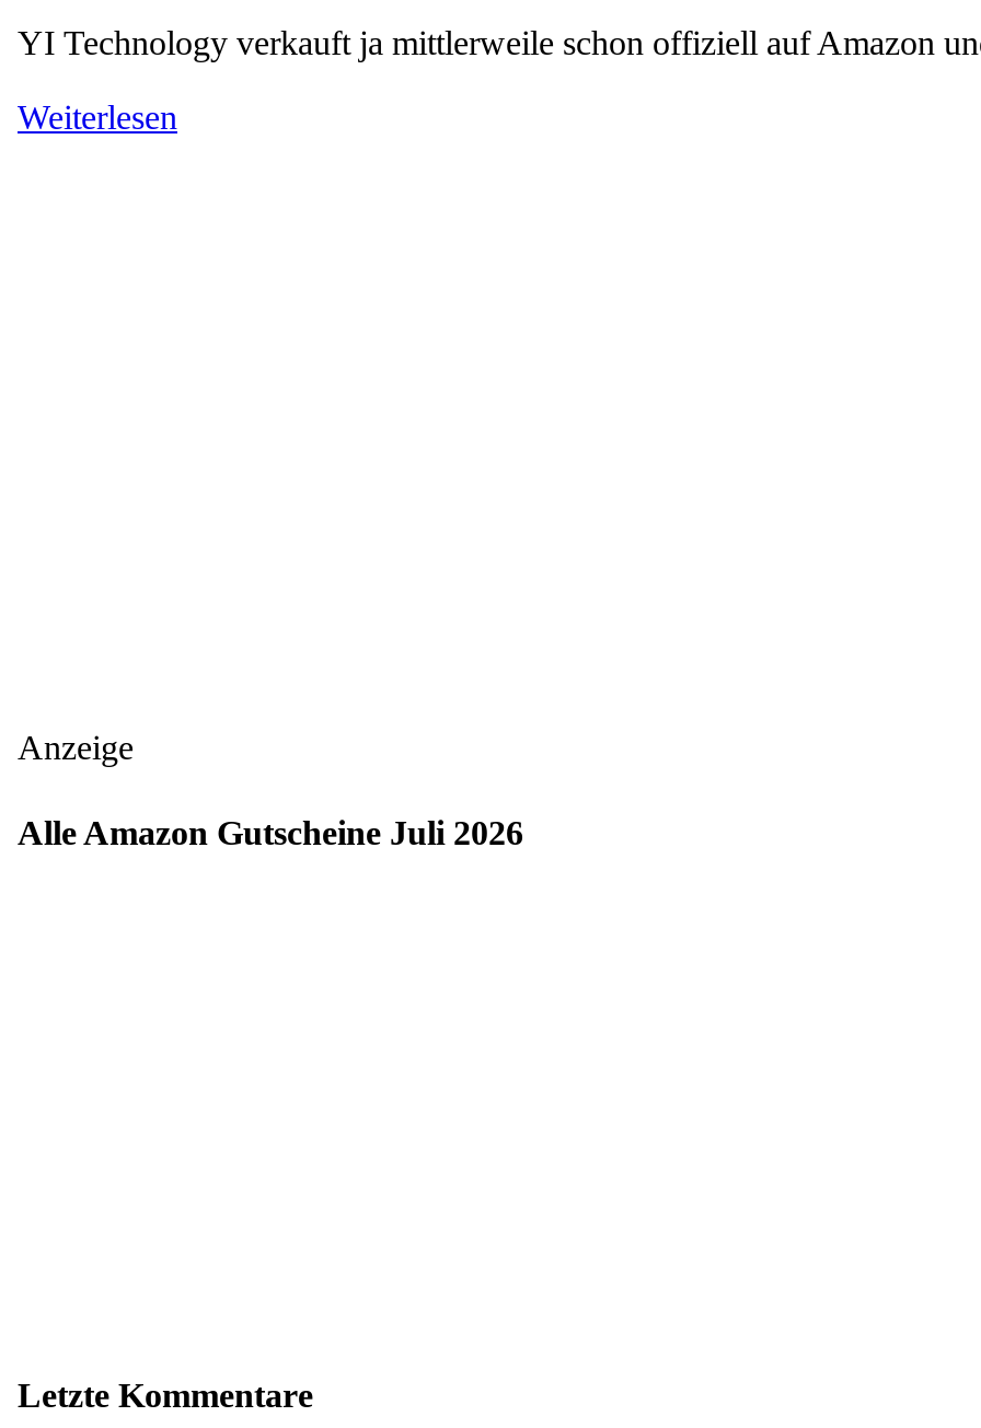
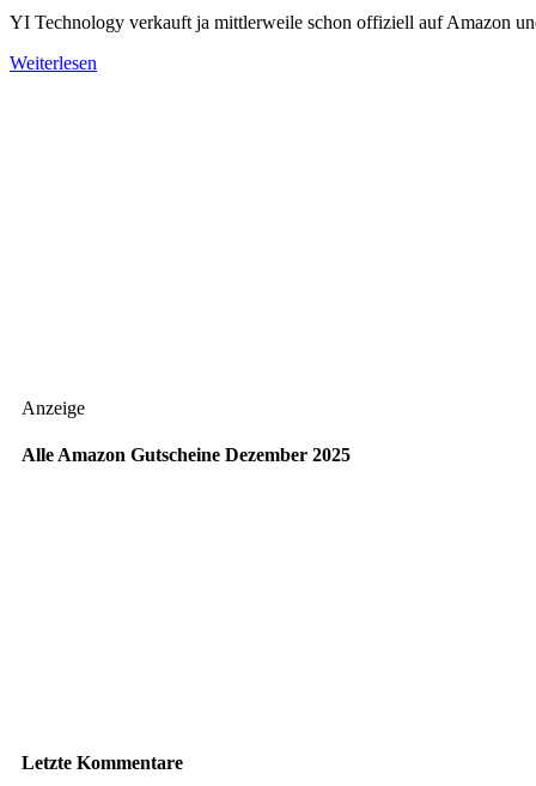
- Alle Amazon Gutscheine Juli 2026
+ Alle Amazon Gutscheine Dezember 2025
